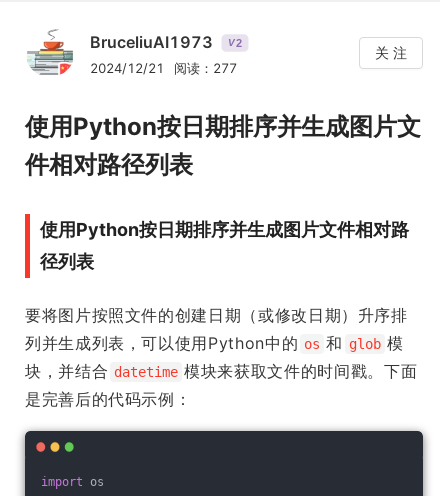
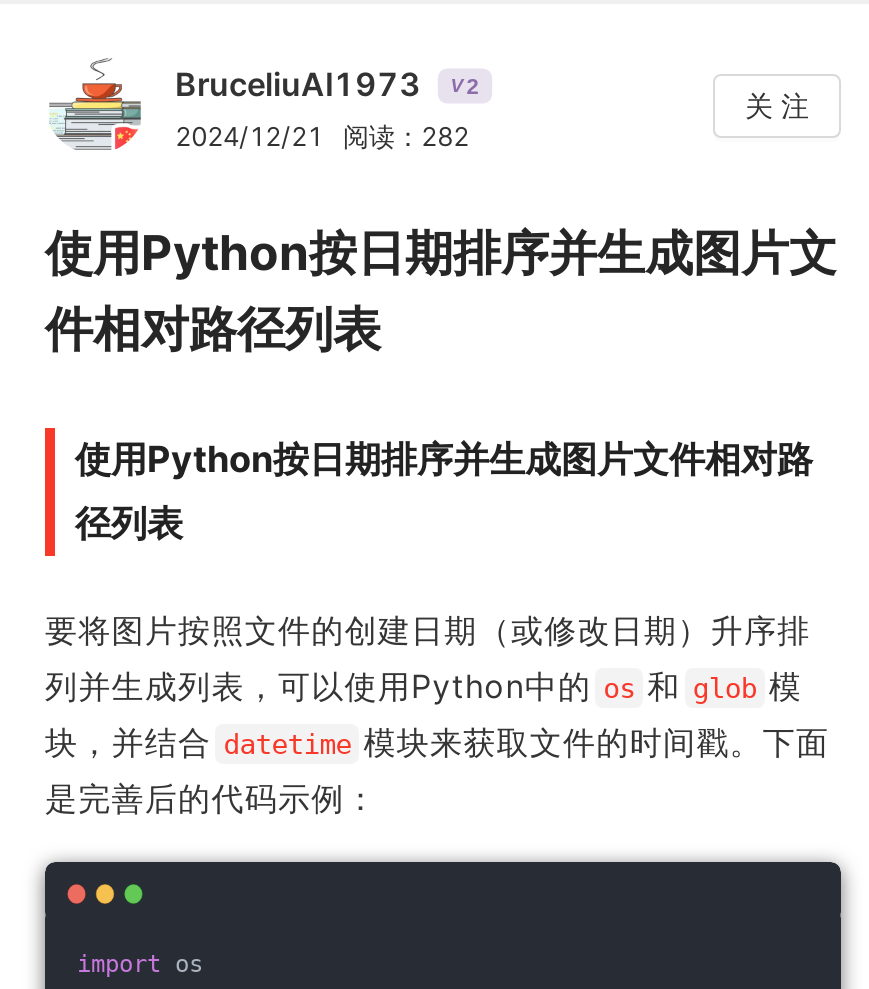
- 2024/12/21 阅读：277
+ 2024/12/21 阅读：282
